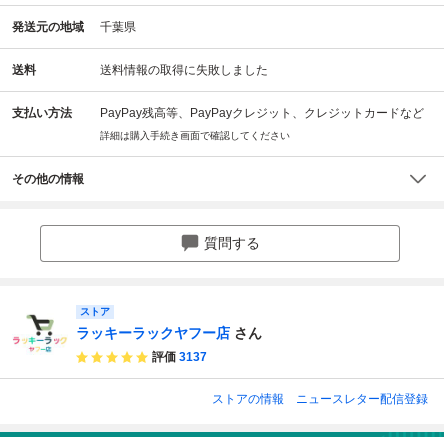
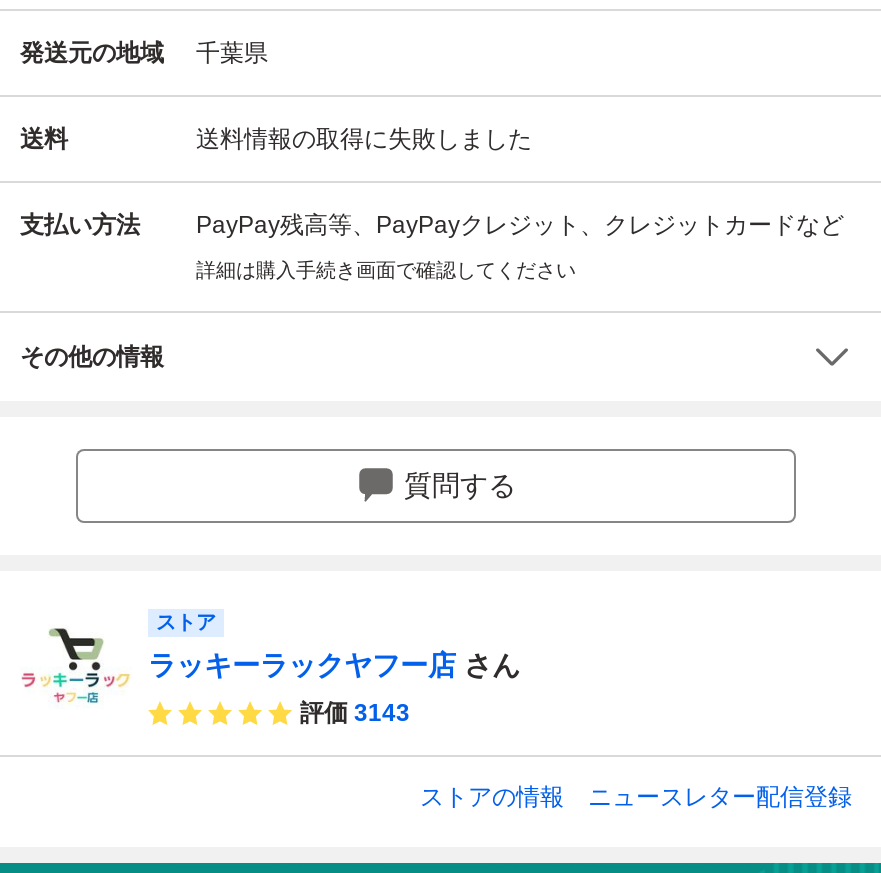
- 評価 3137
+ 評価 3143
